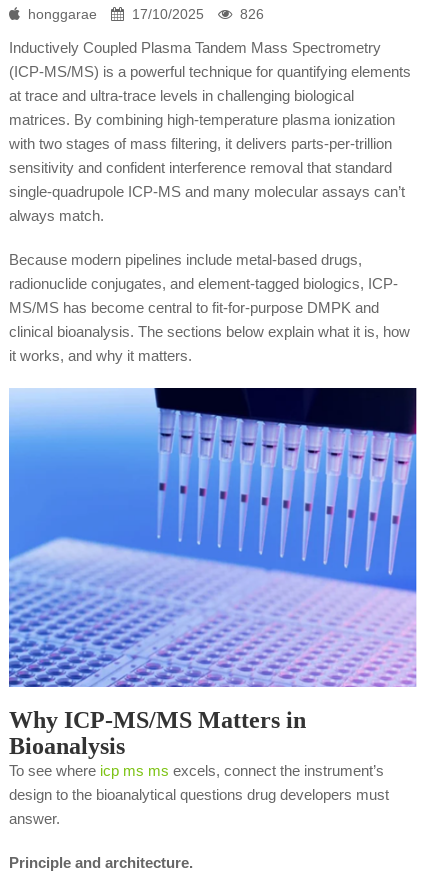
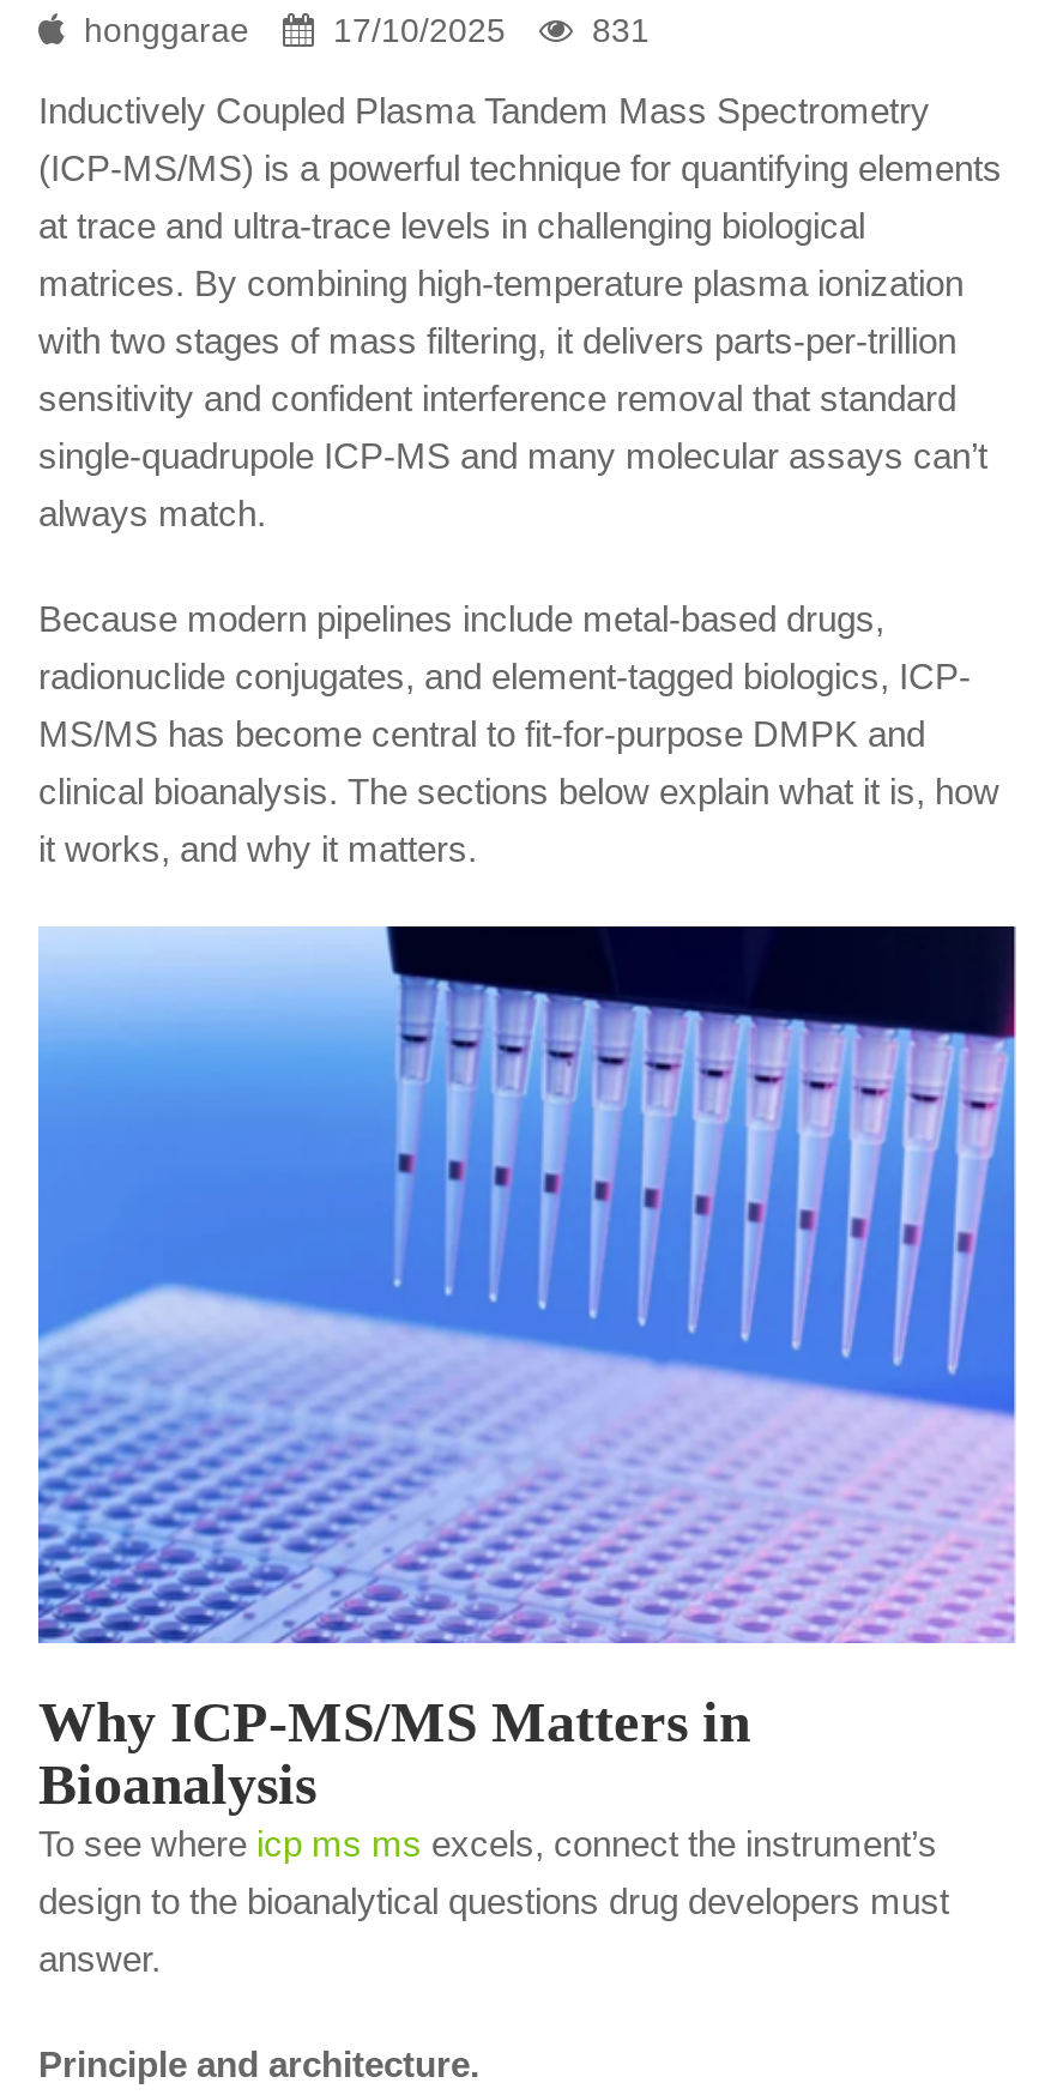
- 826
+ 831
